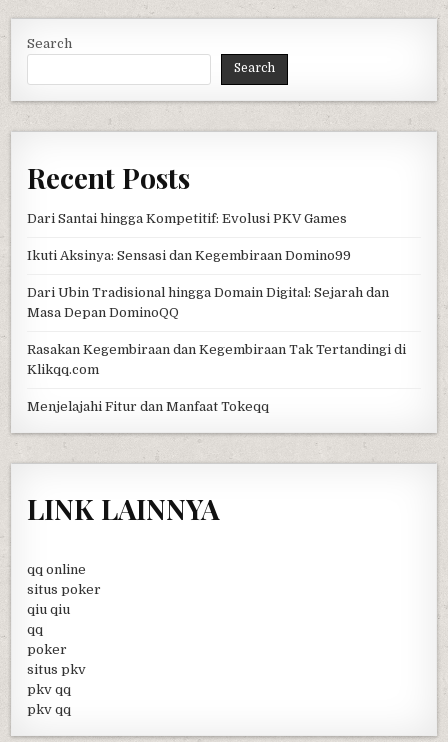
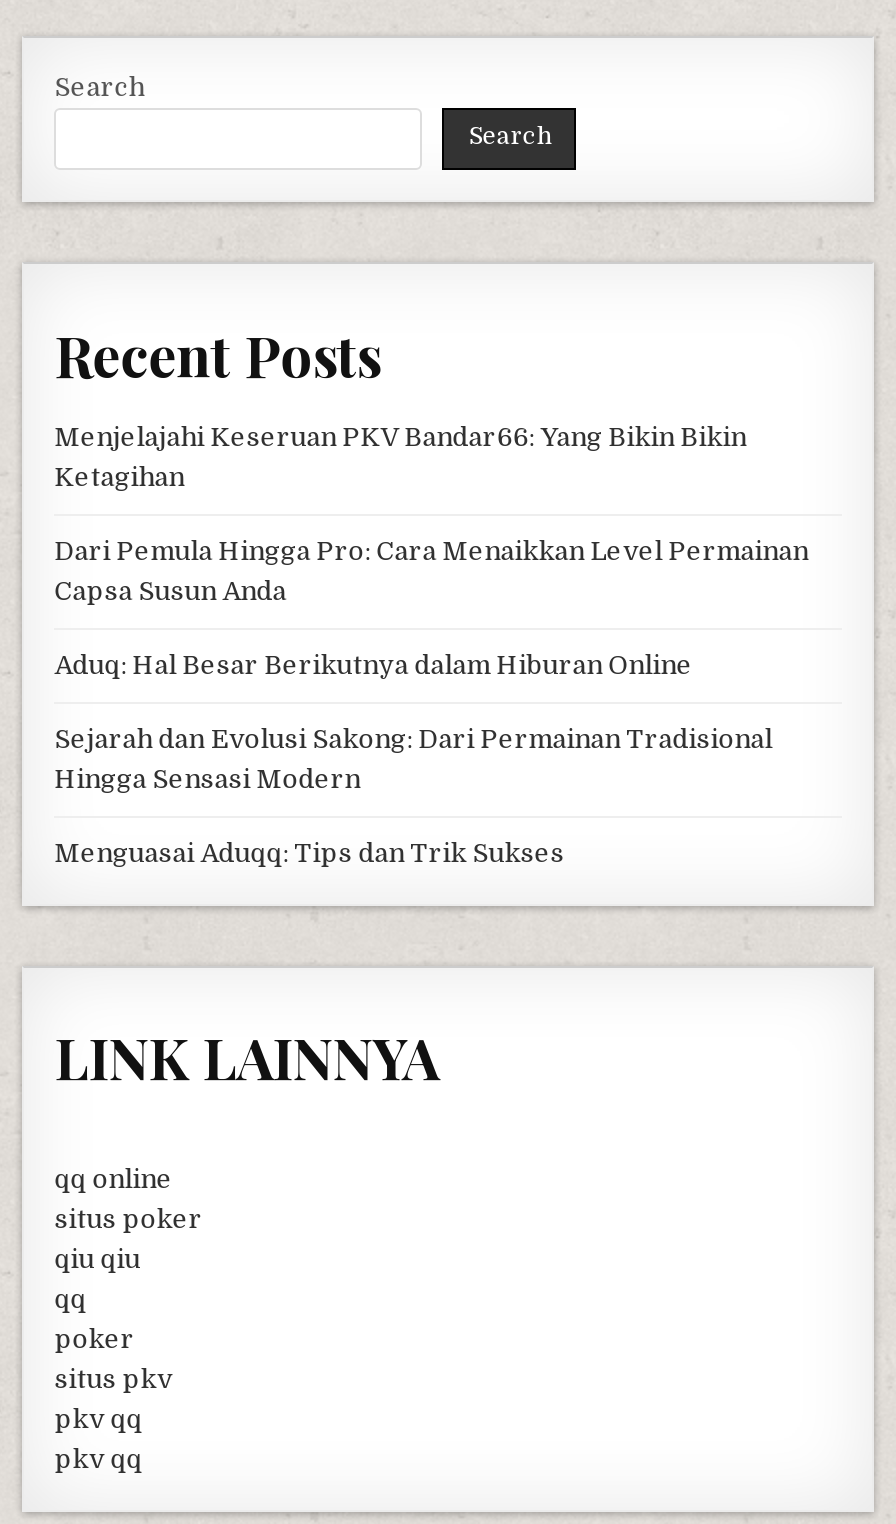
- Dari Santai hingga Kompetitif: Evolusi PKV Games
+ Menjelajahi Keseruan PKV Bandar66: Yang Bikin Bikin
+ Ketagihan

- Ikuti Aksinya: Sensasi dan Kegembiraan Domino99
+ Dari Pemula Hingga Pro: Cara Menaikkan Level Permainan
+ Capsa Susun Anda

- Dari Ubin Tradisional hingga Domain Digital: Sejarah dan
- Masa Depan DominoQQ
+ Aduq: Hal Besar Berikutnya dalam Hiburan Online

- Rasakan Kegembiraan dan Kegembiraan Tak Tertandingi di
- Klikqq.com
+ Sejarah dan Evolusi Sakong: Dari Permainan Tradisional
+ Hingga Sensasi Modern

- Menjelajahi Fitur dan Manfaat Tokeqq
+ Menguasai Aduqq: Tips dan Trik Sukses
